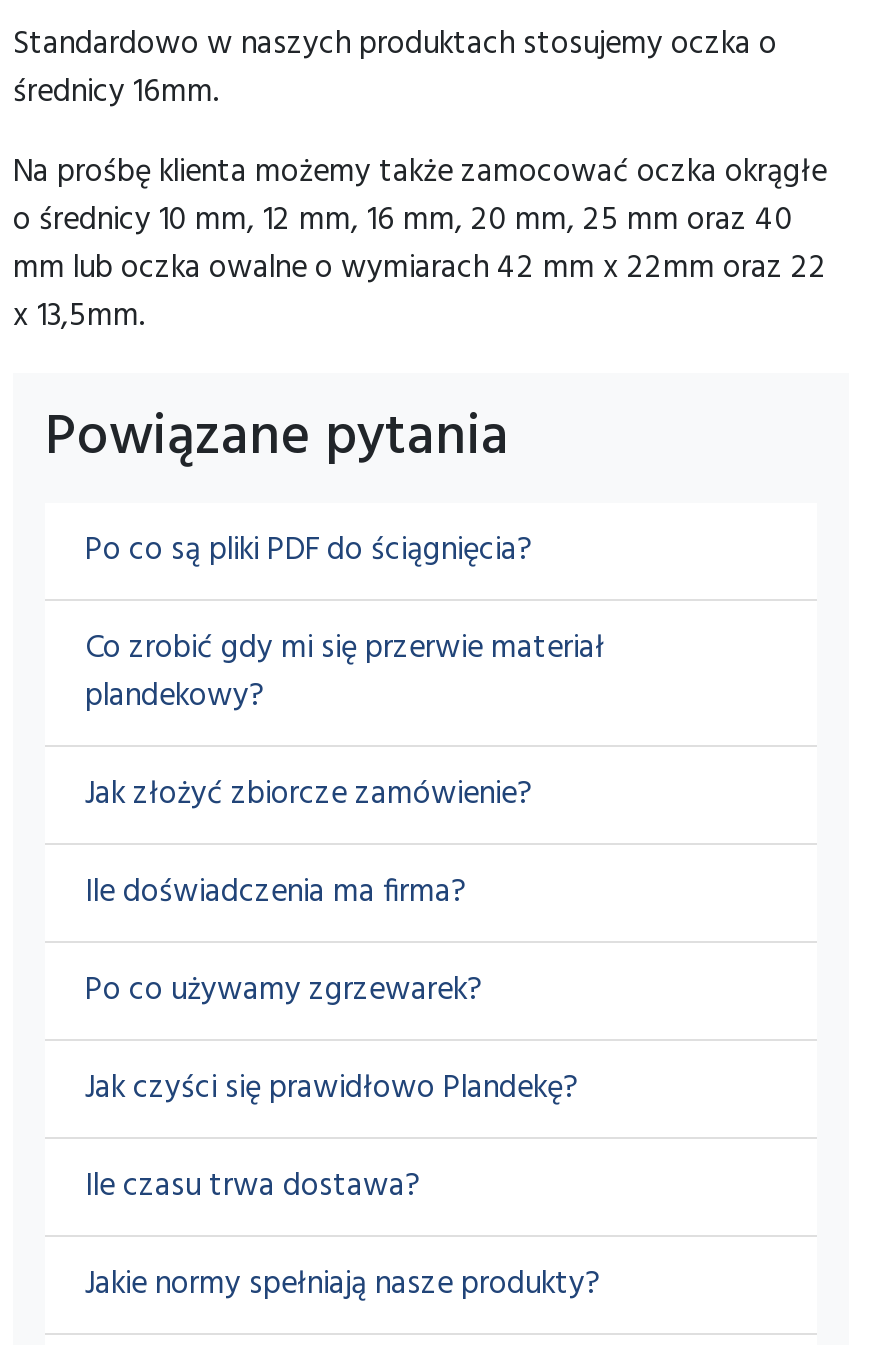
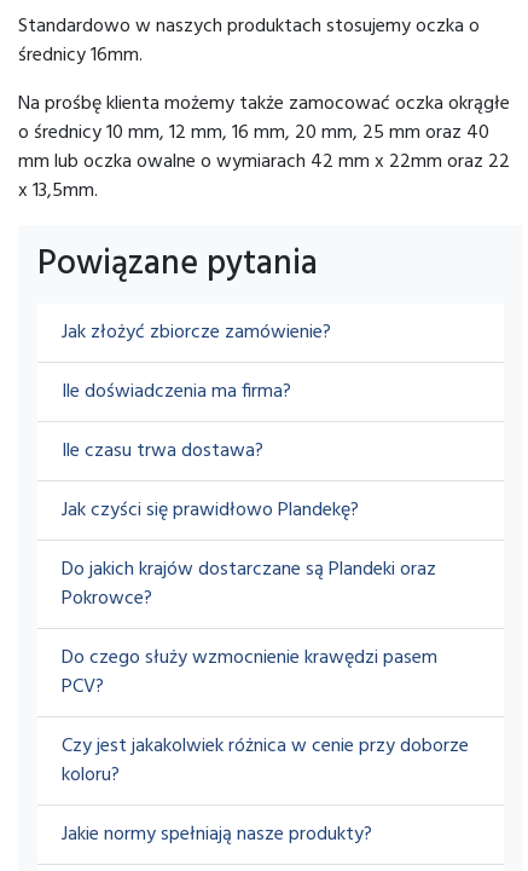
- Po co są pliki PDF do ściągnięcia?
- Co zrobić gdy mi się przerwie materiał
- plandekowy?

moved up: Jak złożyć zbiorcze zamówienie? | Ile doświadczenia ma firma?

- Po co używamy zgrzewarek?

moved down: Jak czyści się prawidłowo Plandekę?

moved up: Ile czasu trwa dostawa?

+ Do jakich krajów dostarczane są Plandeki oraz
+ Pokrowce?
+ Do czego służy wzmocnienie krawędzi pasem
+ PCV?
+ Czy jest jakakolwiek różnica w cenie przy doborze
+ koloru?
